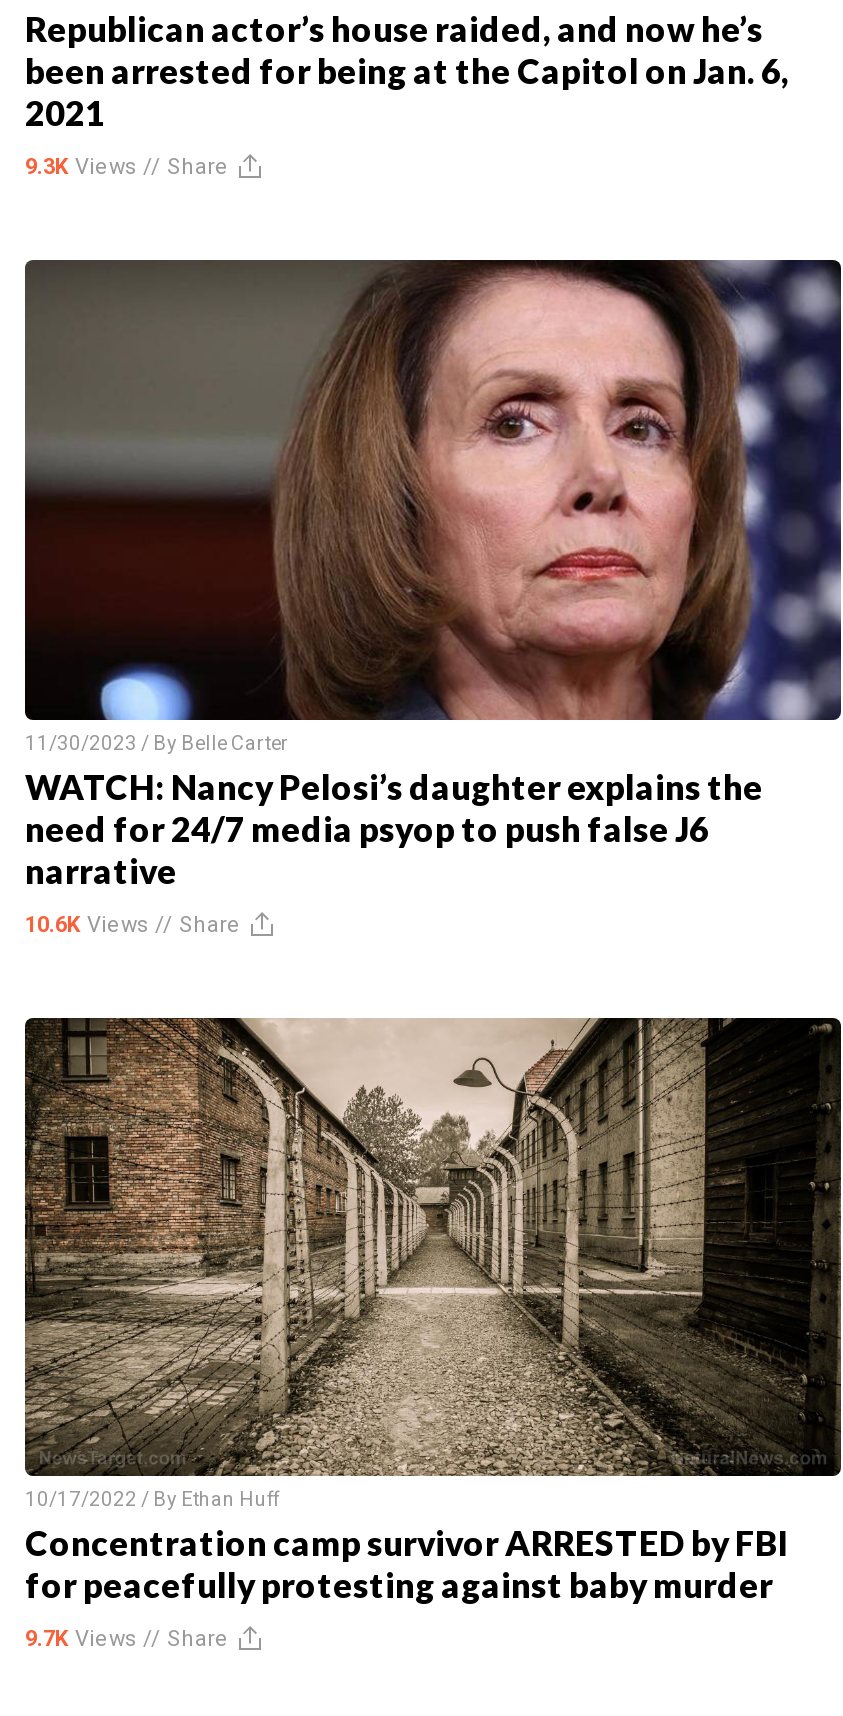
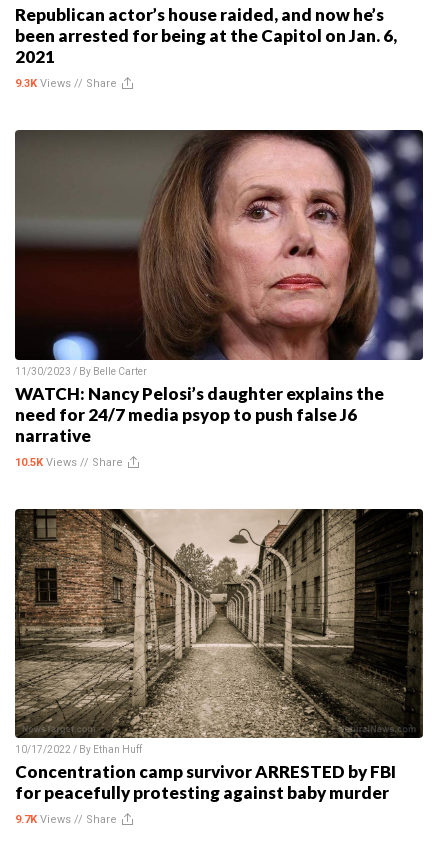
- 10.6K Views // Share
+ 10.5K Views // Share
